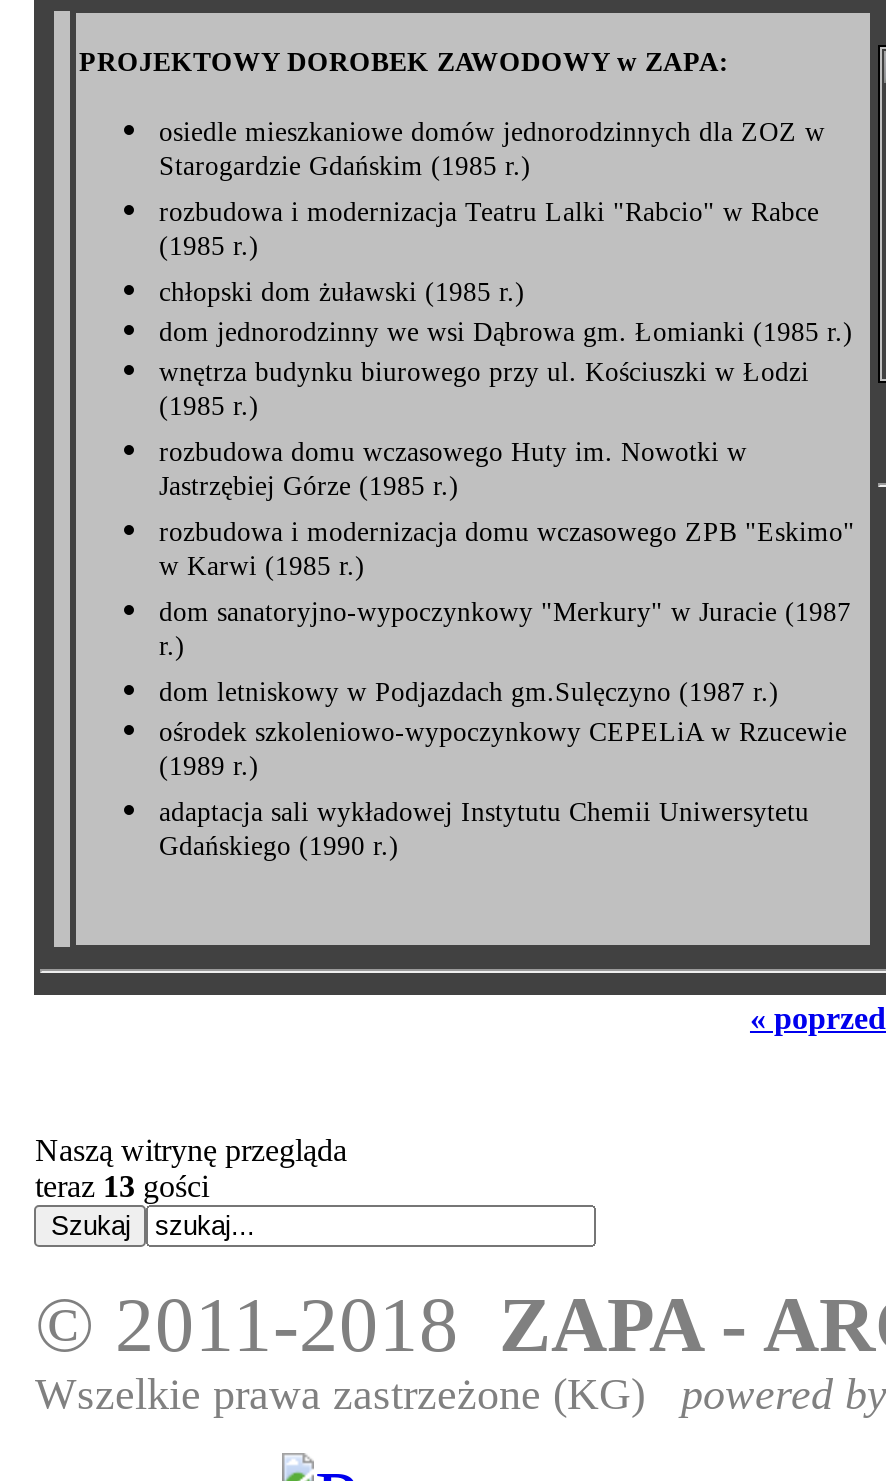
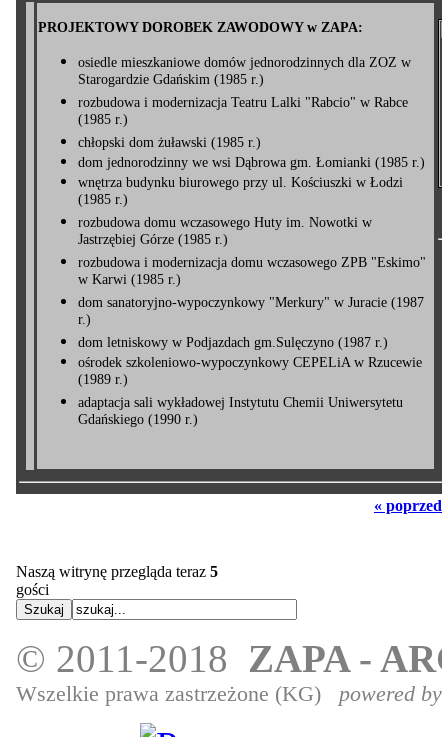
- Naszą witrynę przegląda
- teraz 13 gości
+ Naszą witrynę przegląda teraz 5
+ gości
